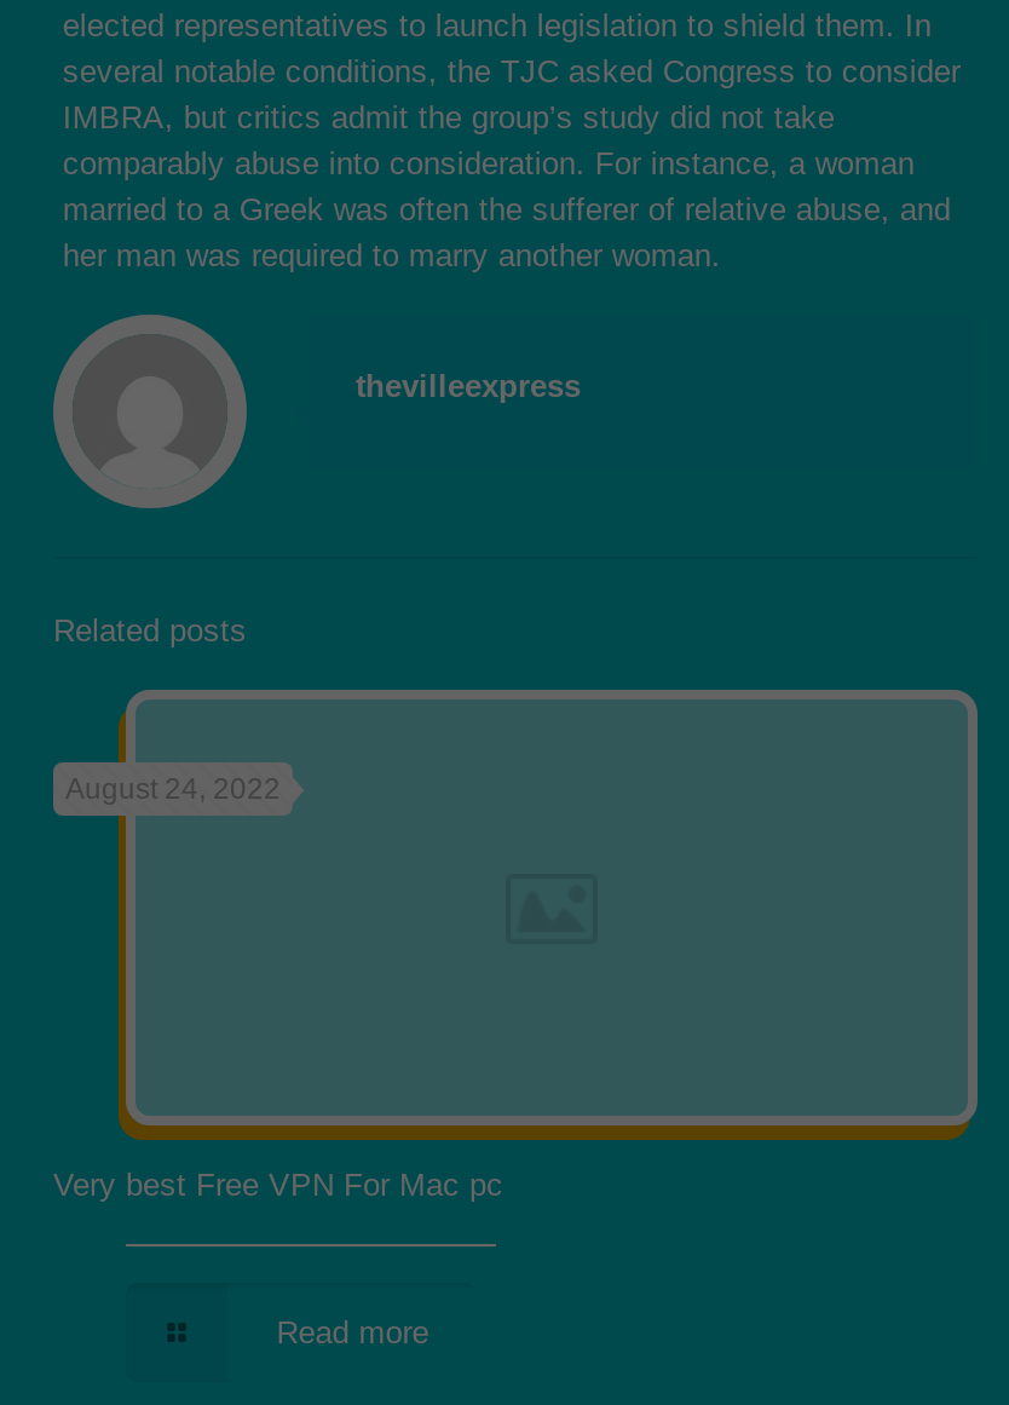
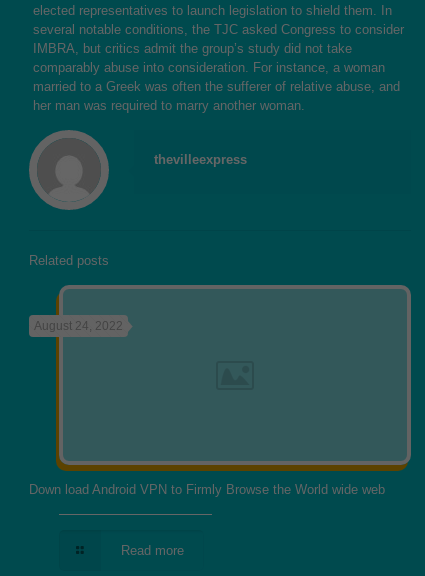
- Very best Free VPN For Mac pc
+ Down load Android VPN to Firmly Browse the World wide web
